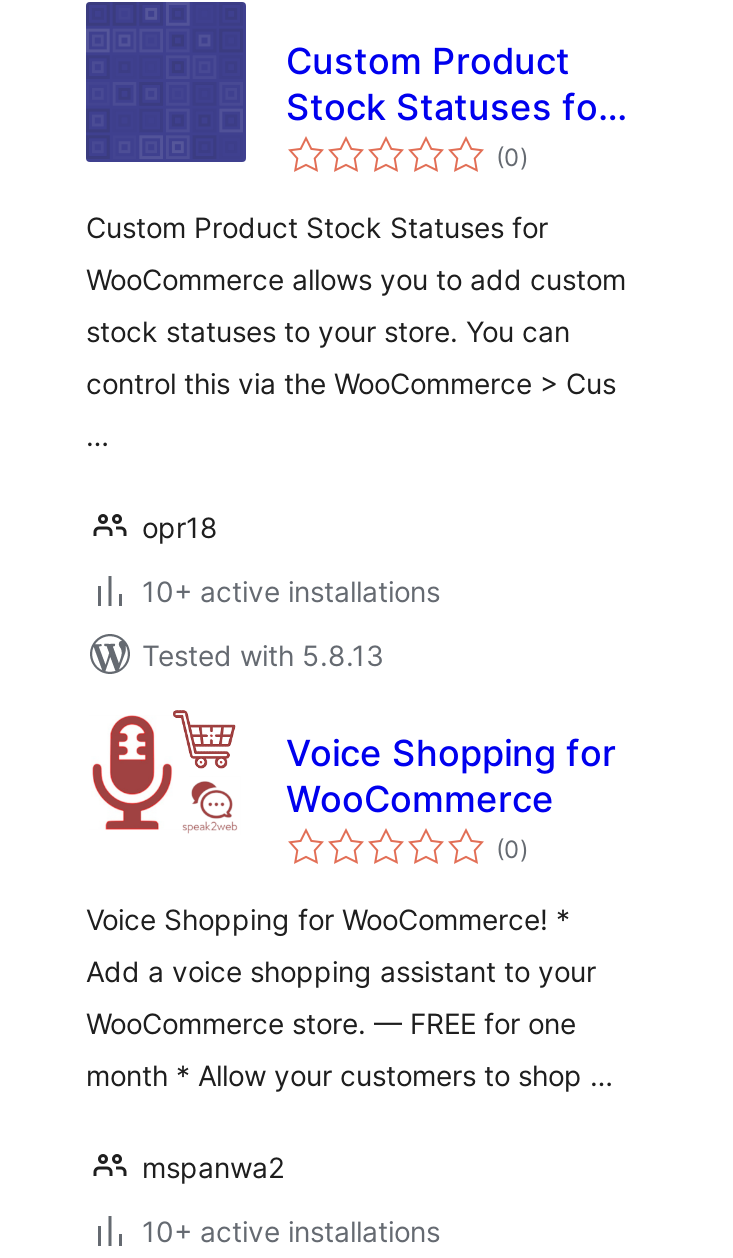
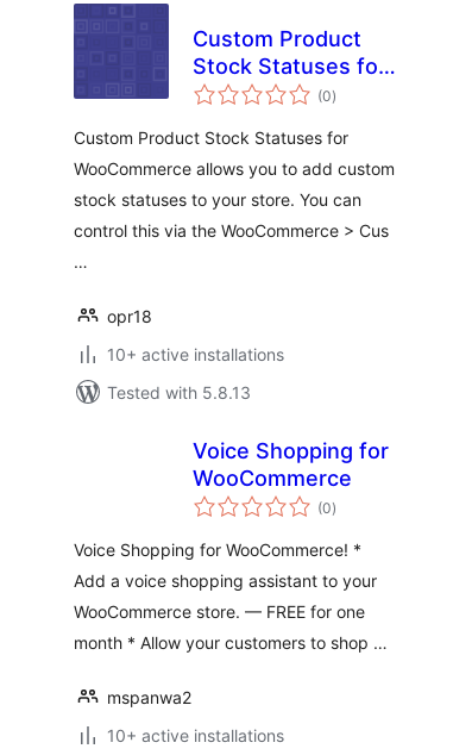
- [image]
